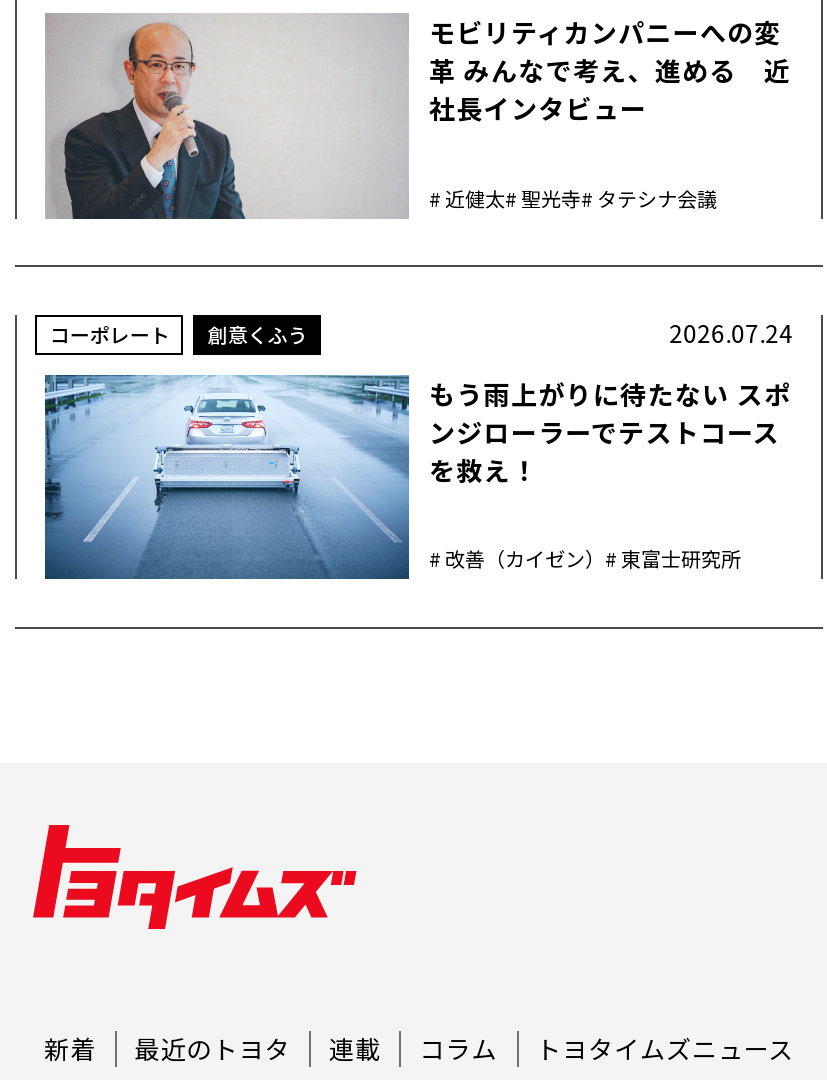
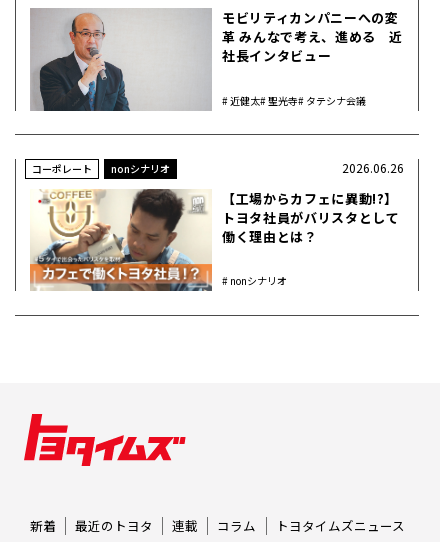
- 創意くふう
+ nonシナリオ

- 2026.07.24
+ 2026.06.26

- [image]
- もう雨上がりに待たない スポ
- ンジローラーでテストコース
- を救え！
+ [image]
+ 【工場からカフェに異動!?】
+ トヨタ社員がバリスタとして
+ 働く理由とは？

- 改善（カイゼン） 東富士研究所
+ nonシナリオ
